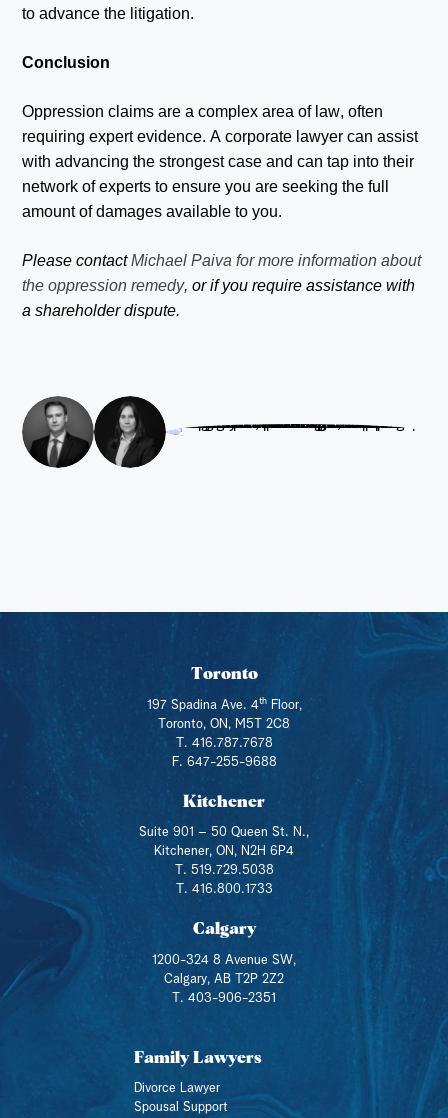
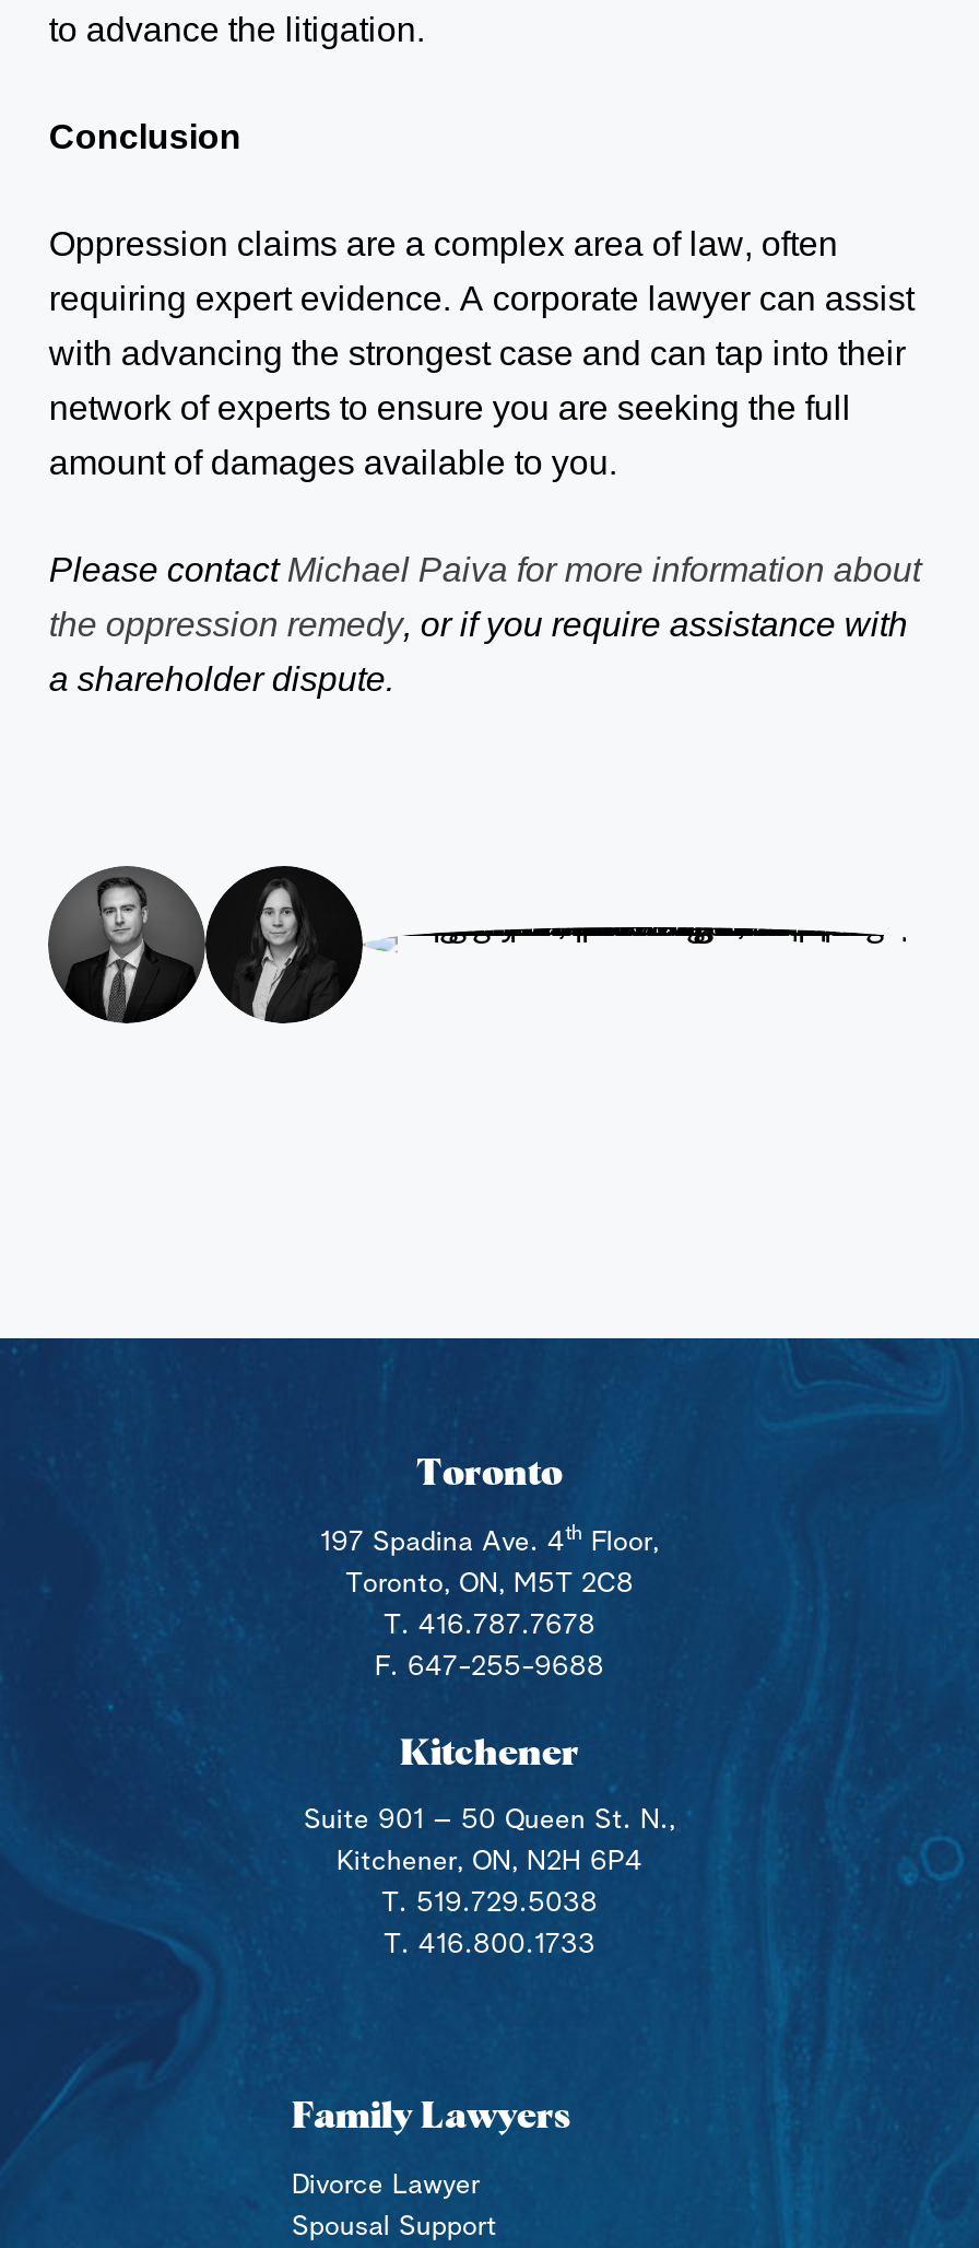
- Calgary
- 1200-324 8 Avenue SW,
- Calgary, AB T2P 2Z2
- T. 403-906-2351
